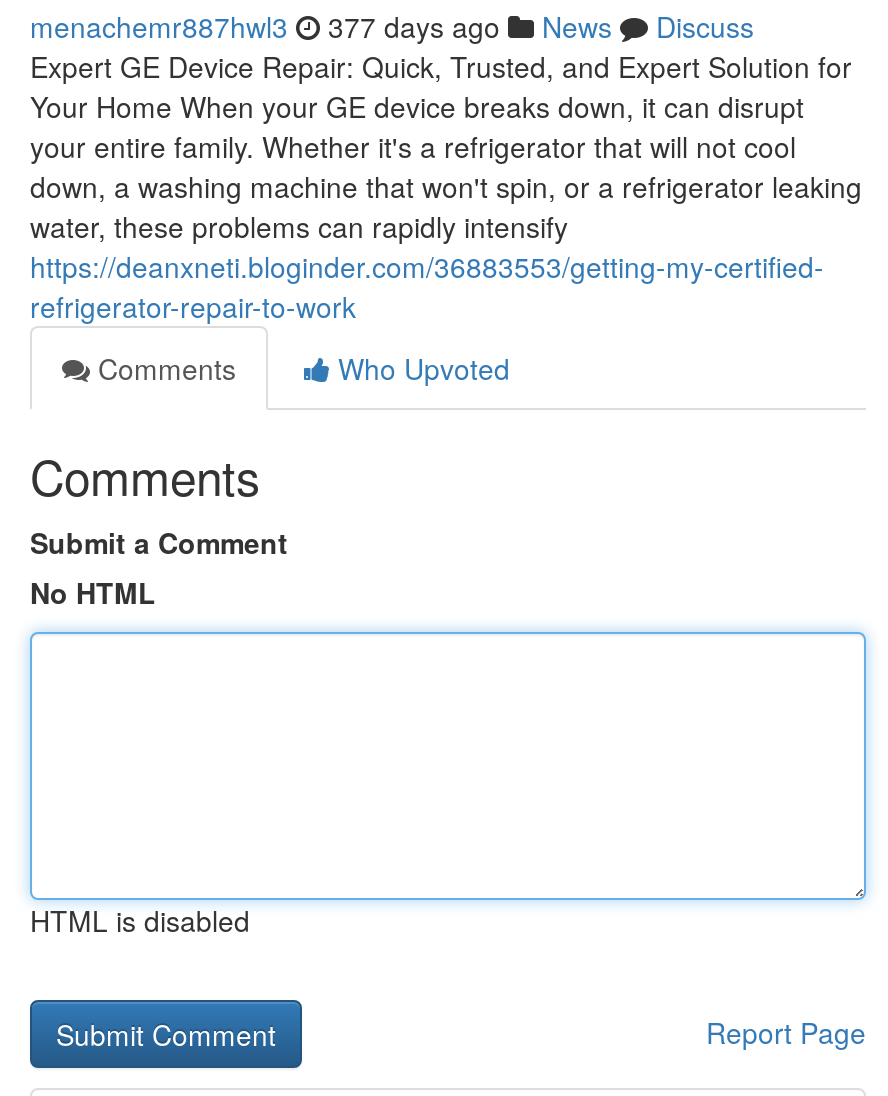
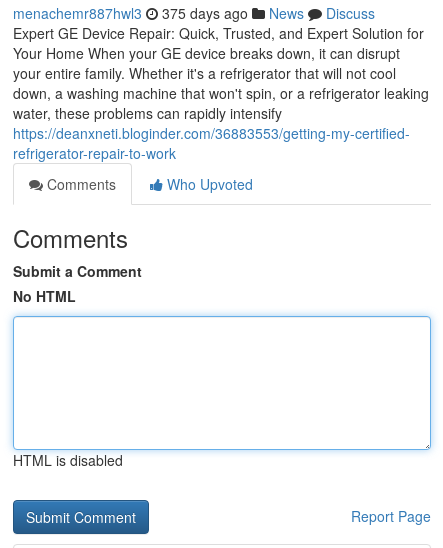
- menachemr887hwl3 377 days ago News Discuss
+ menachemr887hwl3 375 days ago News Discuss
